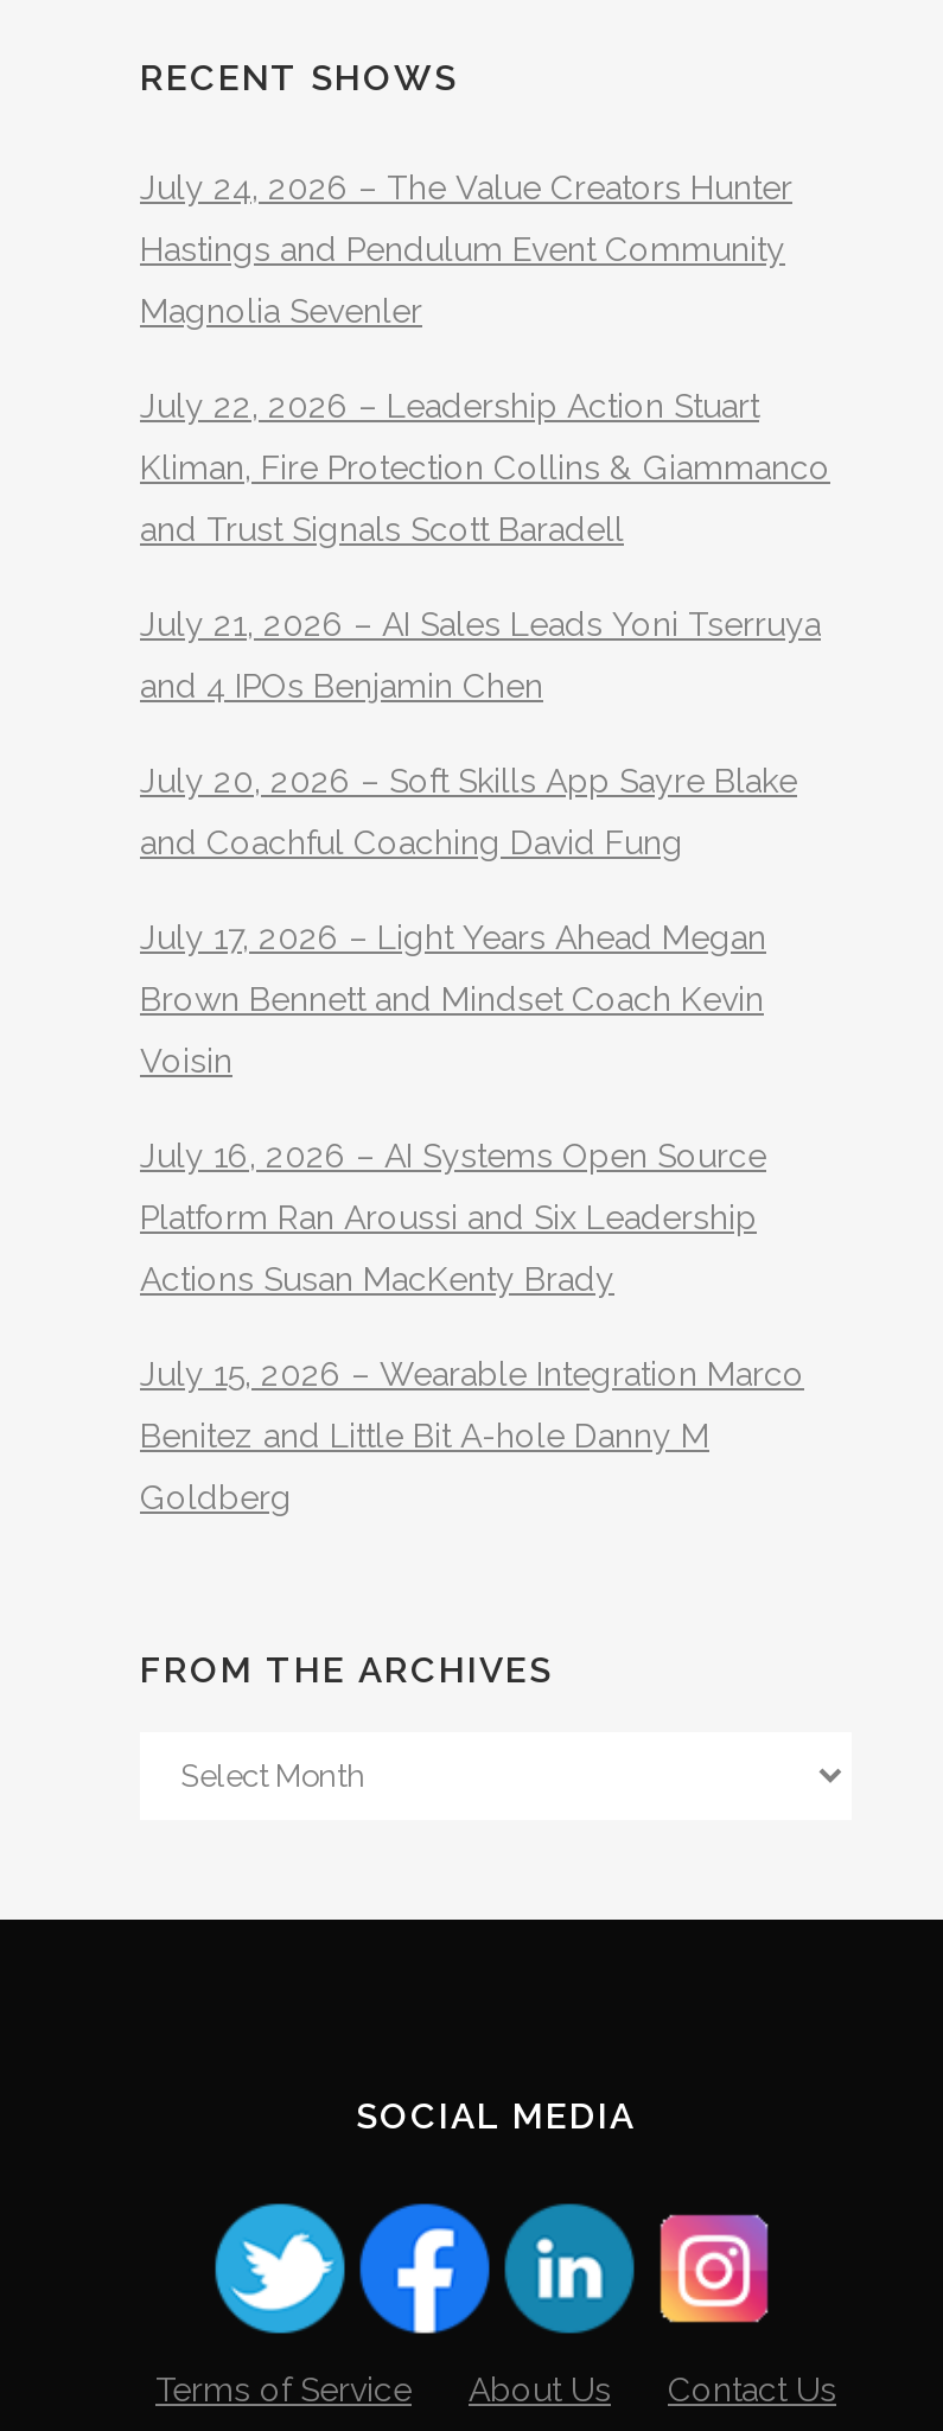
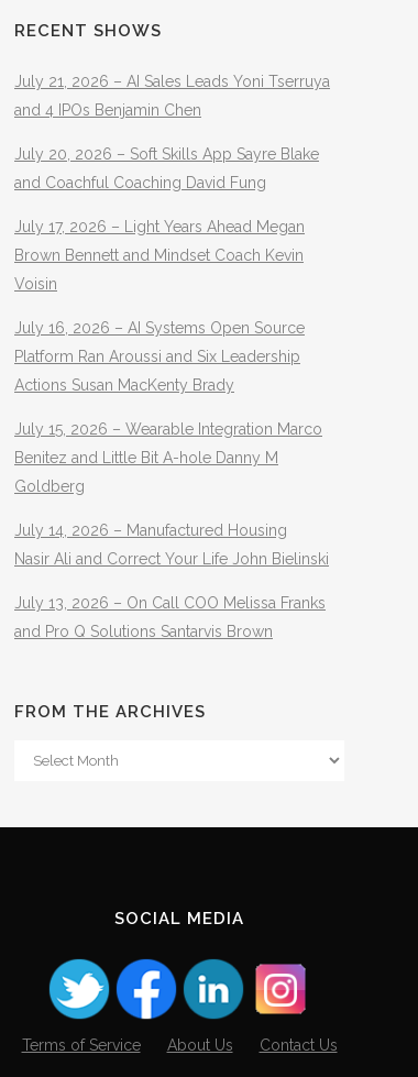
- July 24, 2026 – The Value Creators Hunter
- Hastings and Pendulum Event Community
- Magnolia Sevenler
- July 22, 2026 – Leadership Action Stuart
- Kliman, Fire Protection Collins & Giammanco
- and Trust Signals Scott Baradell

moved up: July 21, 2026 – AI Sales Leads Yoni Tserruya | and 4 IPOs Benjamin Chen | July 20, 2026 – Soft Skills App Sayre Blake | ... | Benitez and Little Bit A-hole Danny M | Goldberg

+ July 14, 2026 – Manufactured Housing
+ Nasir Ali and Correct Your Life John Bielinski
+ July 13, 2026 – On Call COO Melissa Franks
+ and Pro Q Solutions Santarvis Brown
